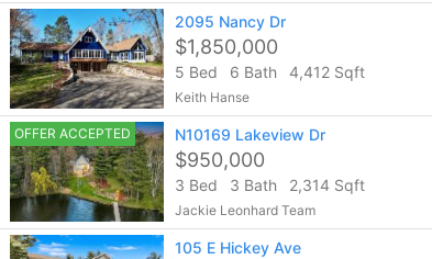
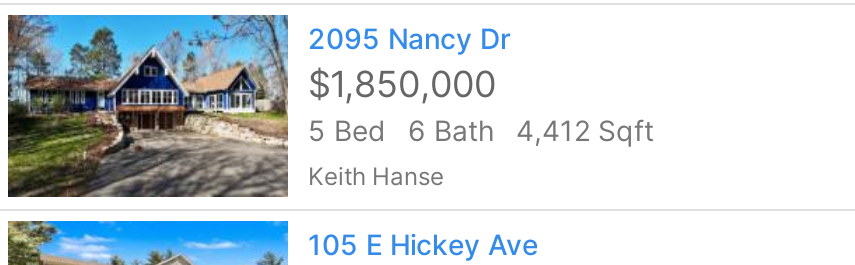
- [image]
- OFFER ACCEPTED
- N10169 Lakeview Dr
- $950,000
- 3 Bed
- 3 Bath
- 2,314 Sqft
- Jackie Leonhard Team
